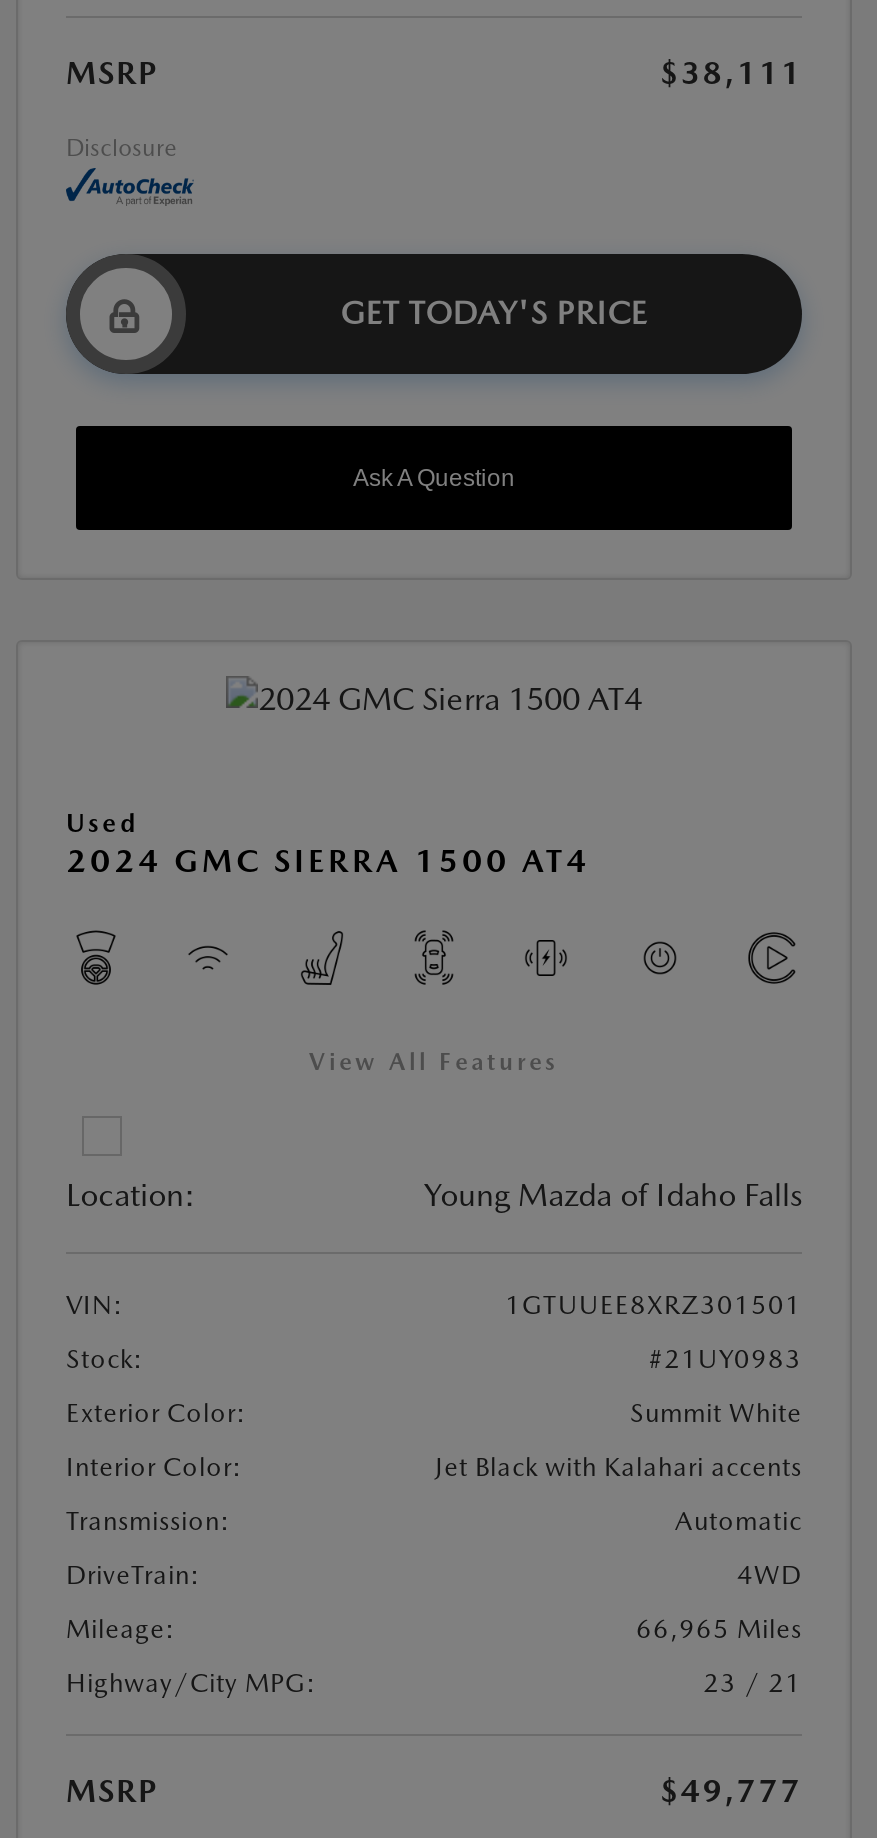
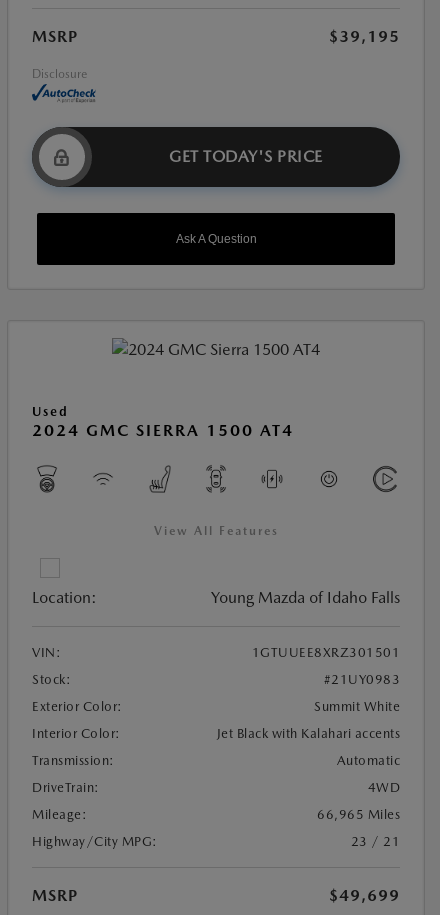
- $38,111
+ $39,195

- $49,777
+ $49,699
